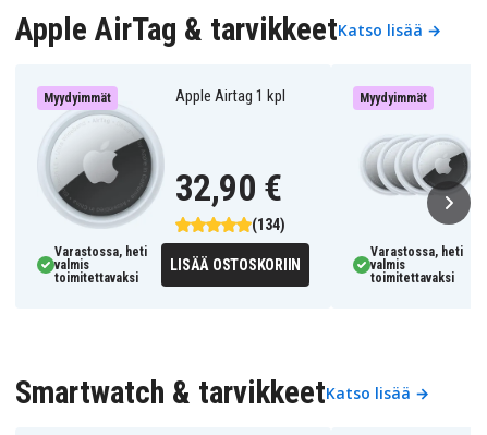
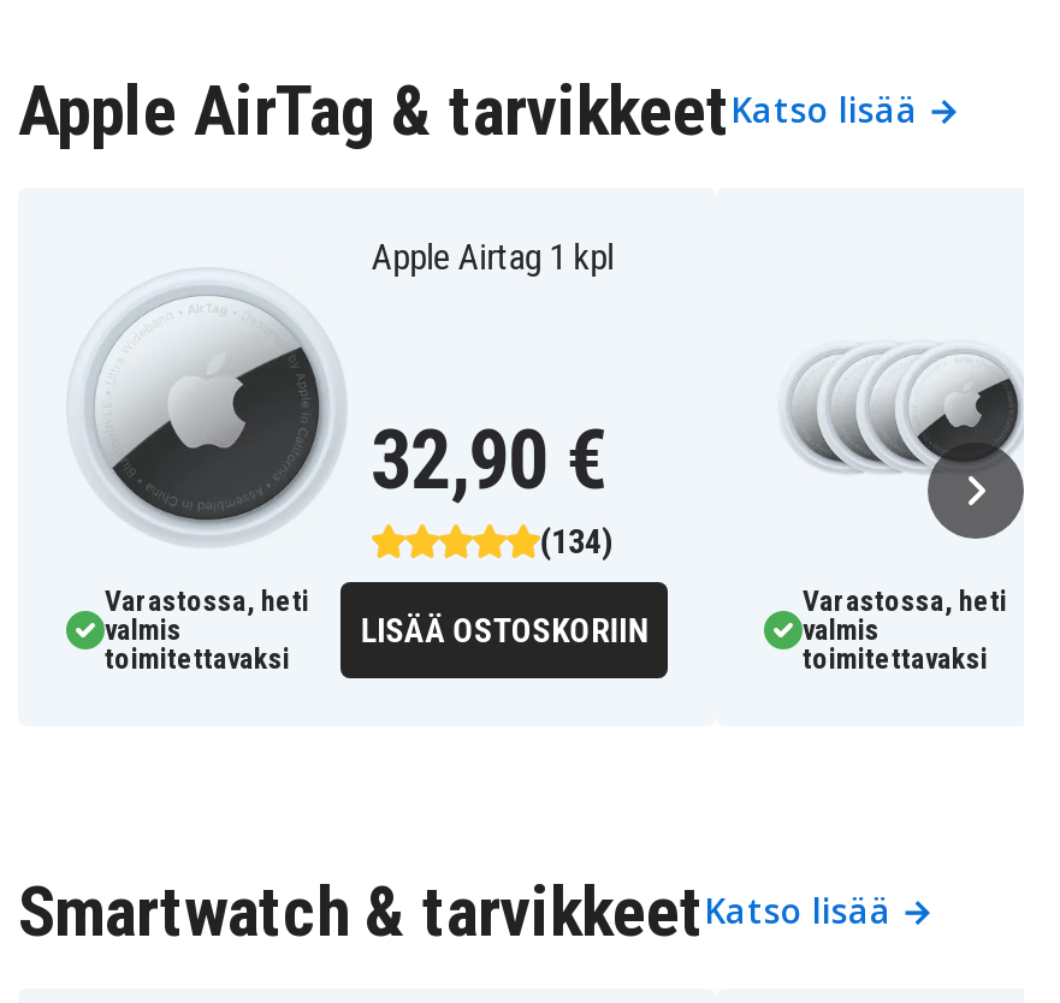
- Myydyimmät

- Myydyimmät
